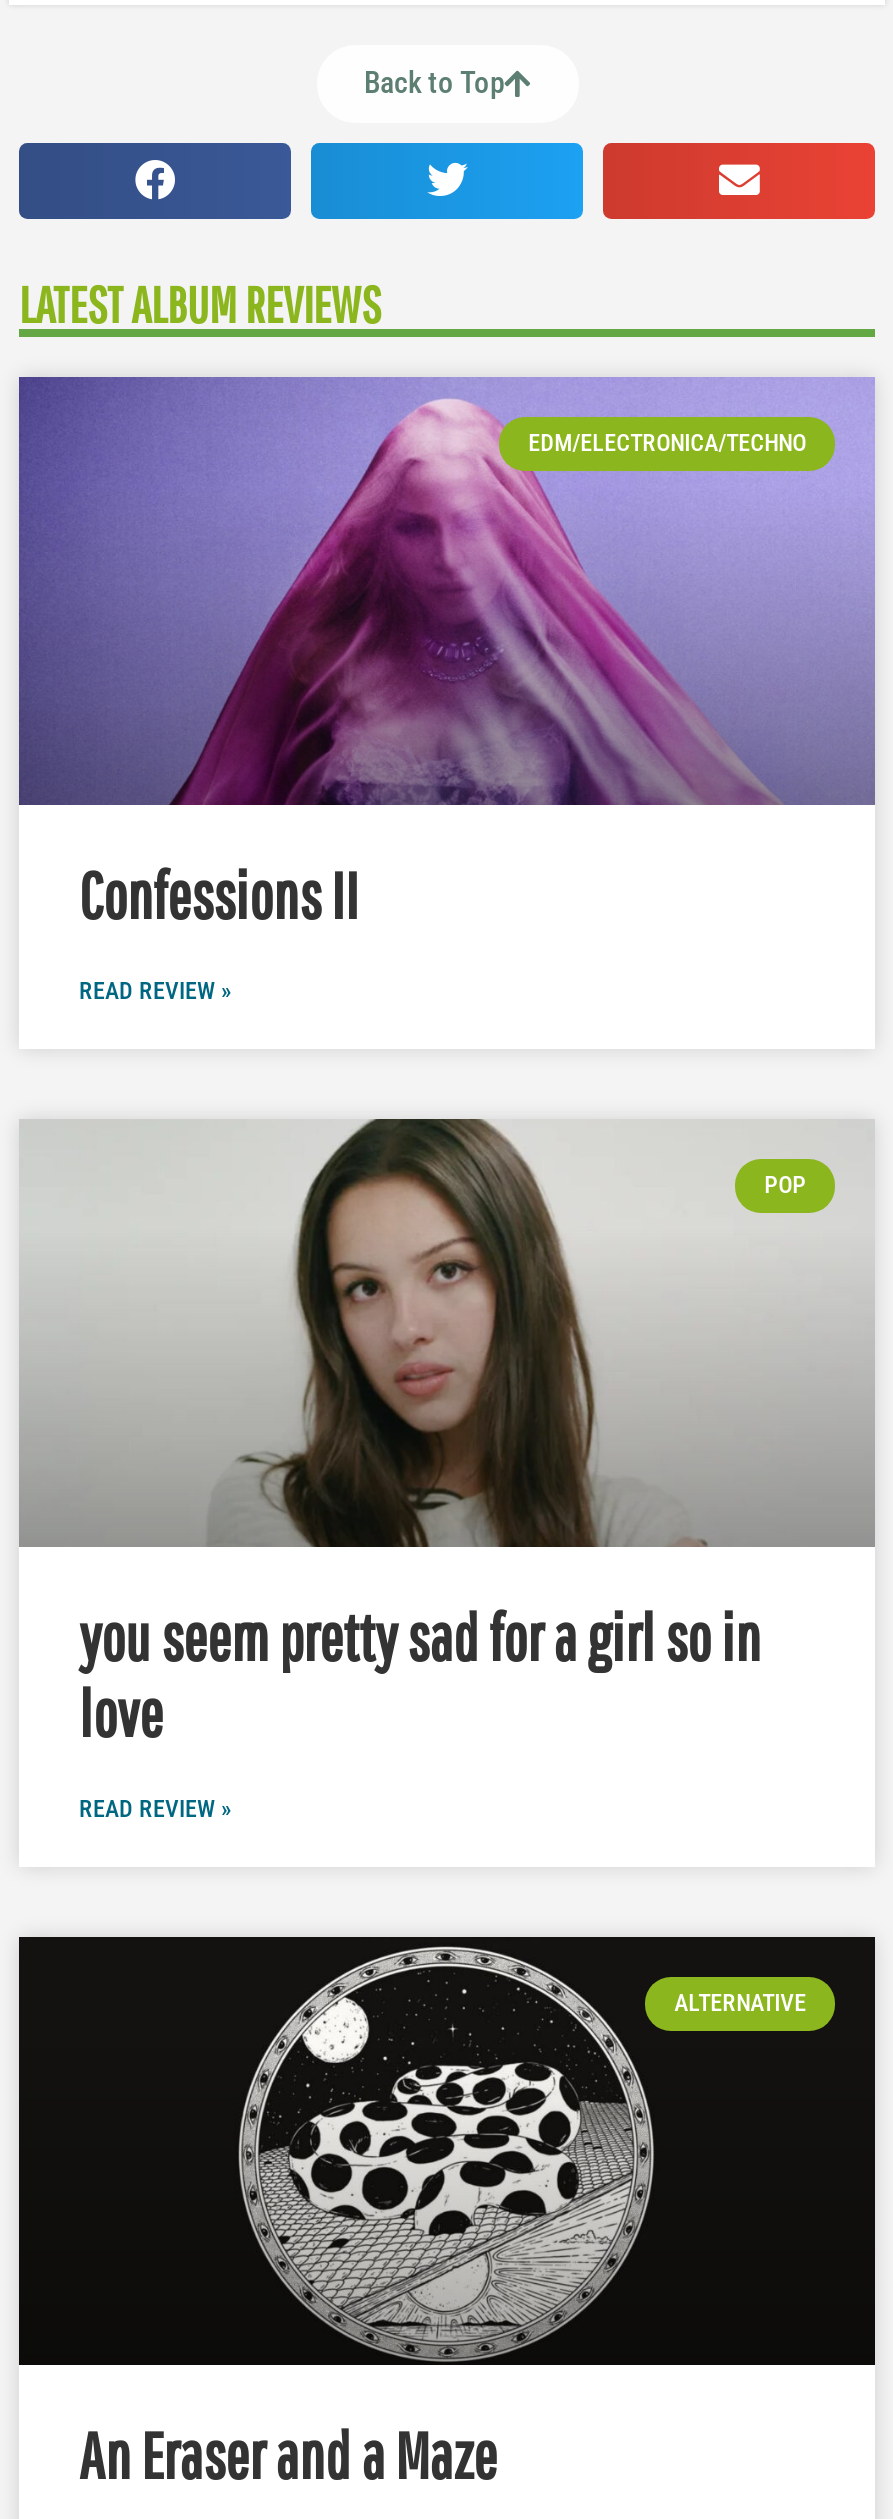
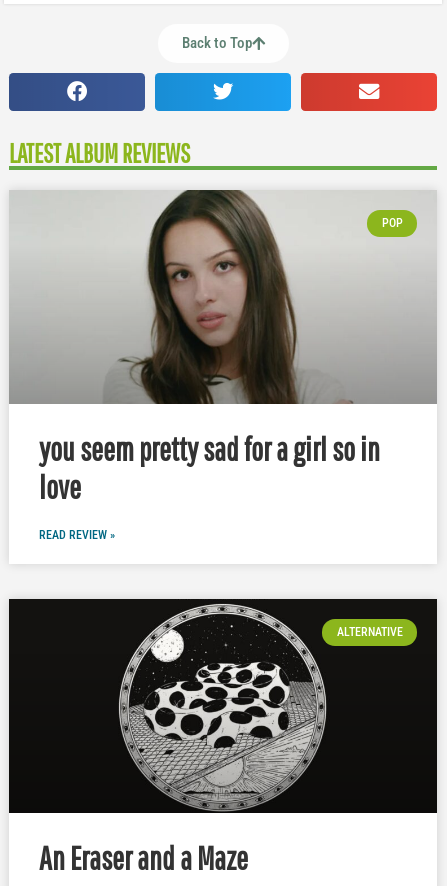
- [image]
- EDM/ELECTRONICA/TECHNO

- Confessions II
- READ REVIEW »
